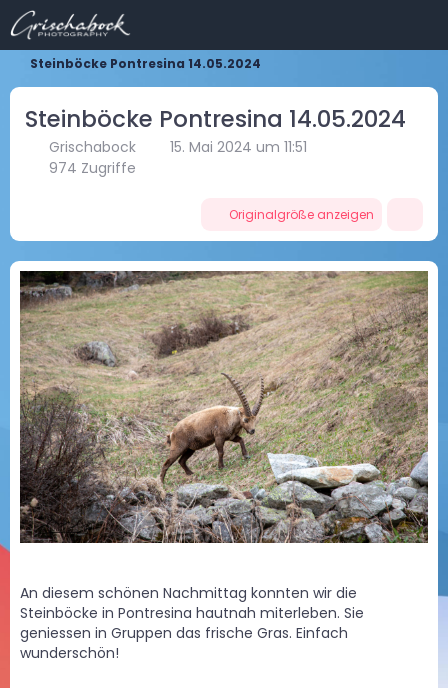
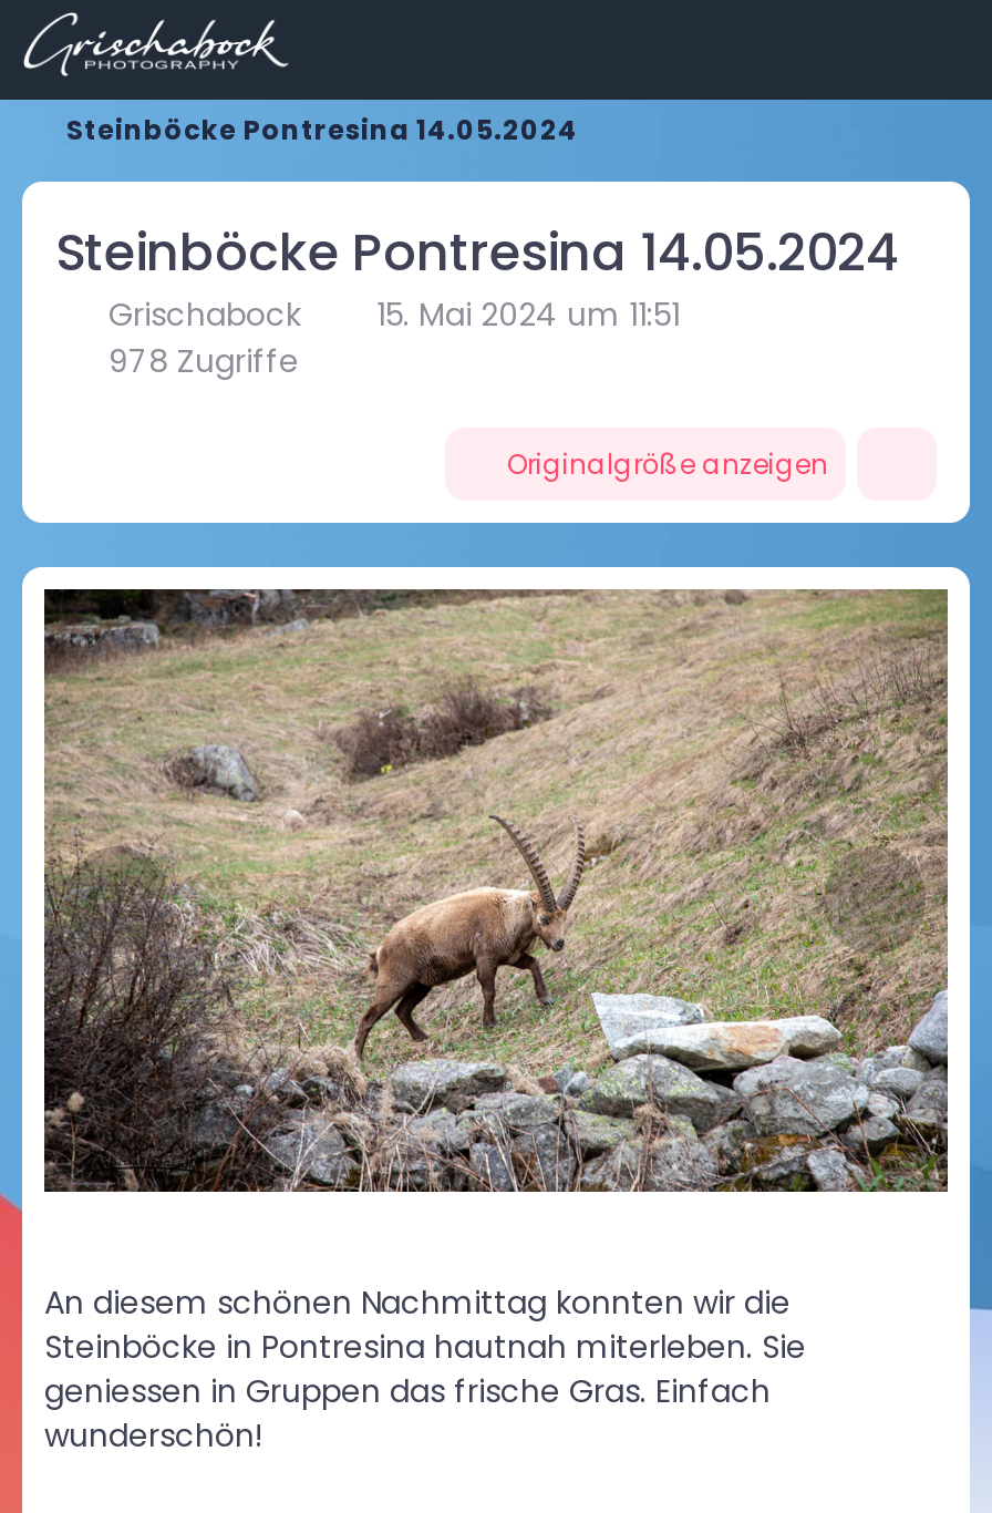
- 974 Zugriffe
+ 978 Zugriffe
